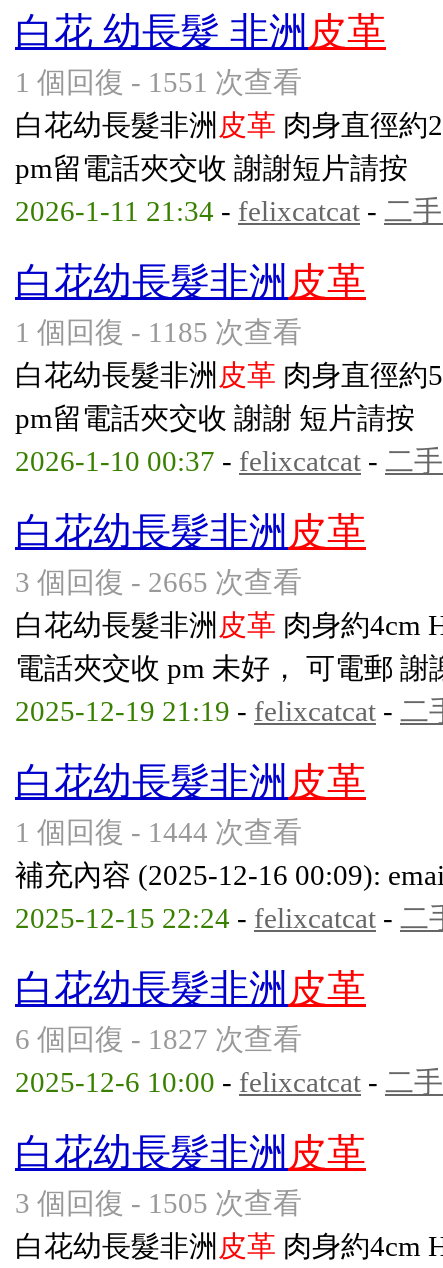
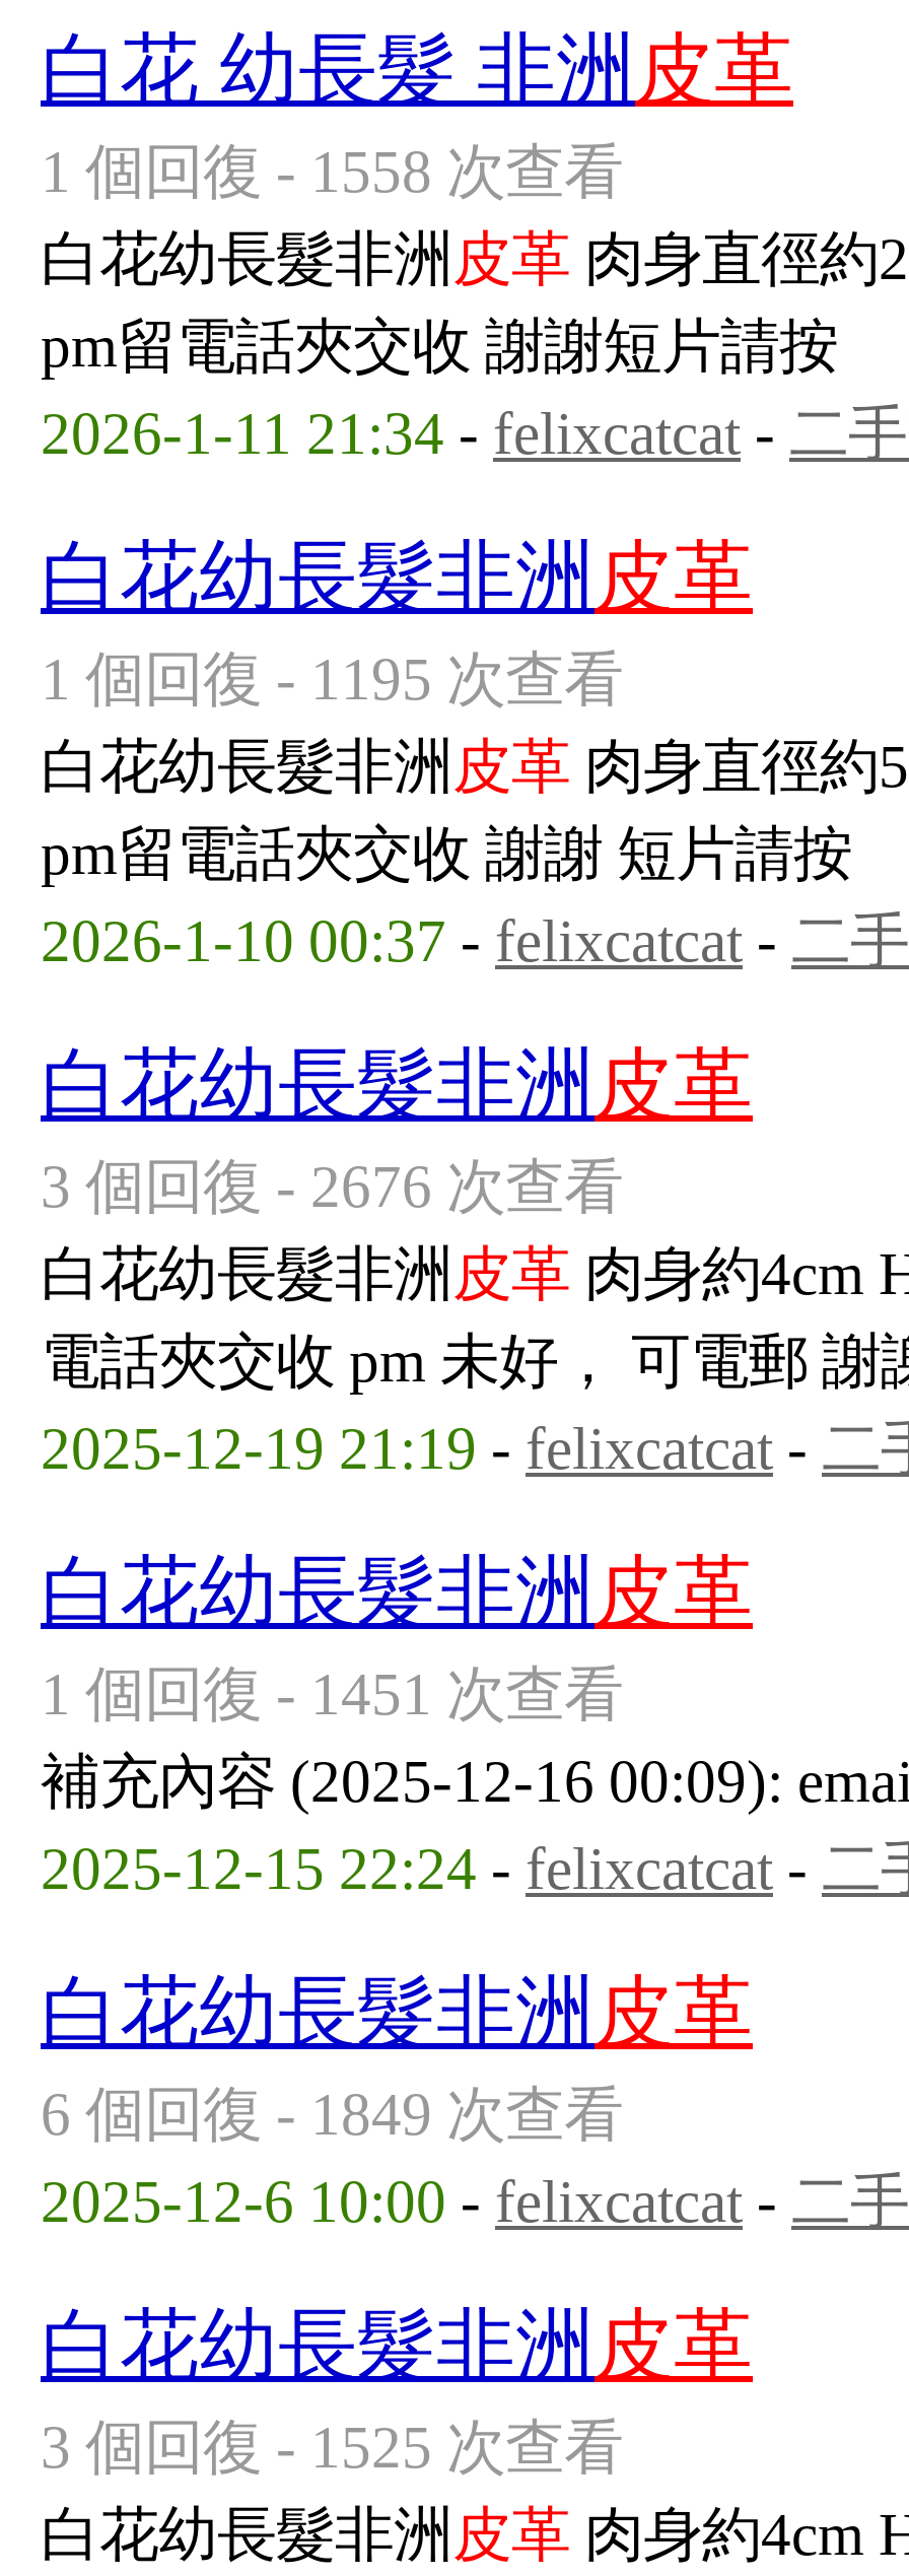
- 1 個回復 - 1551 次查看
+ 1 個回復 - 1558 次查看

- 1 個回復 - 1185 次查看
+ 1 個回復 - 1195 次查看

- 3 個回復 - 2665 次查看
+ 3 個回復 - 2676 次查看

- 1 個回復 - 1444 次查看
+ 1 個回復 - 1451 次查看

- 6 個回復 - 1827 次查看
+ 6 個回復 - 1849 次查看

- 3 個回復 - 1505 次查看
+ 3 個回復 - 1525 次查看
